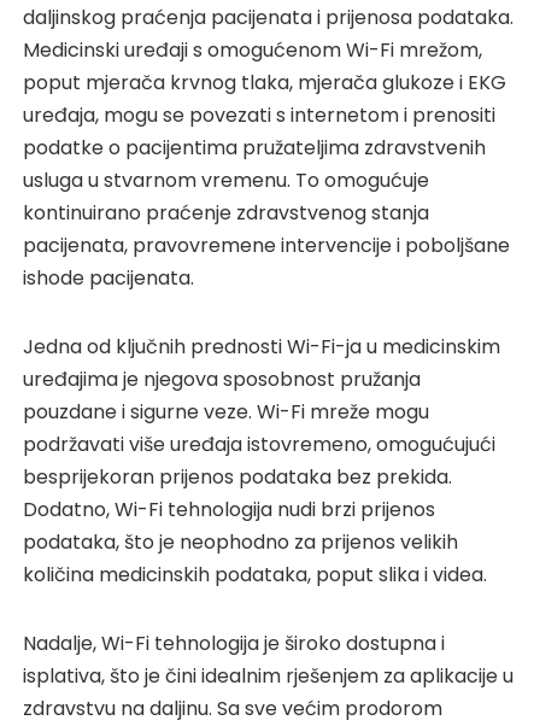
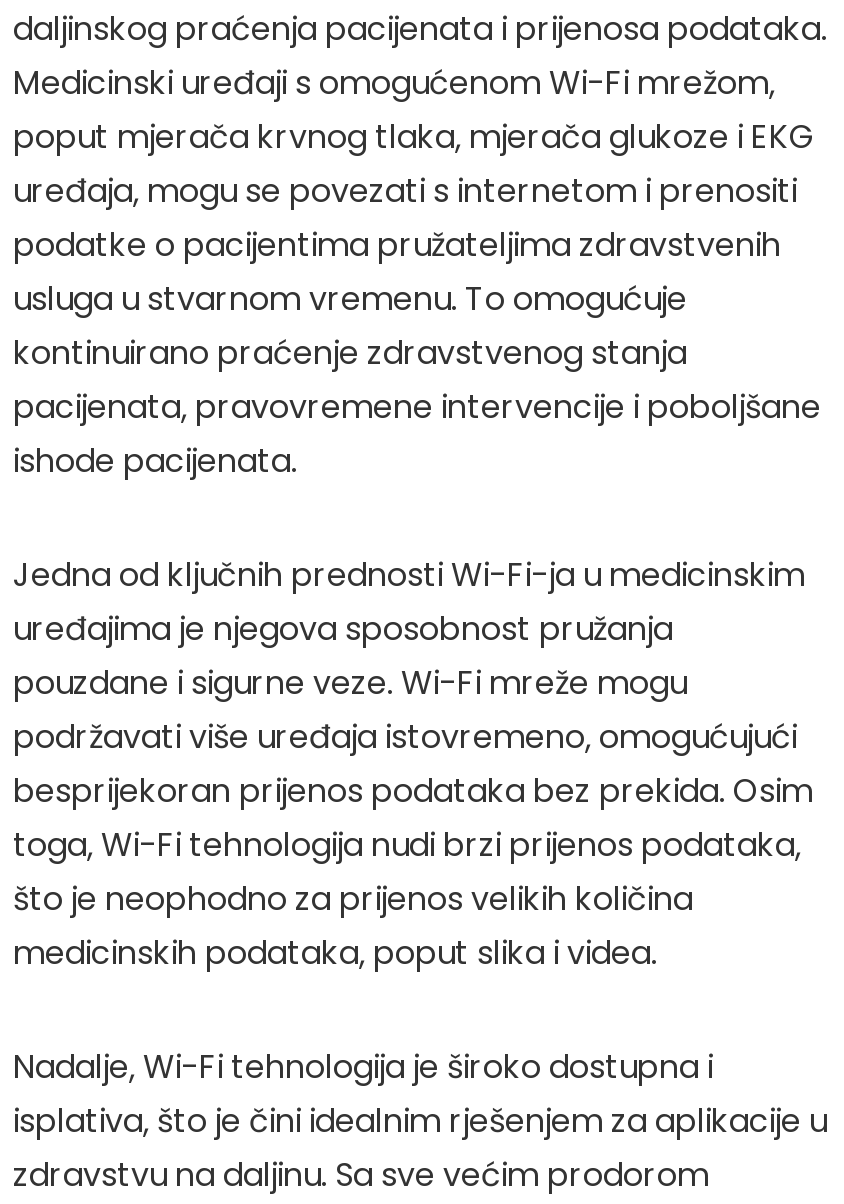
- besprijekoran prijenos podataka bez prekida.
- Dodatno, Wi-Fi tehnologija nudi brzi prijenos
- podataka, što je neophodno za prijenos velikih
- količina medicinskih podataka, poput slika i videa.
+ besprijekoran prijenos podataka bez prekida. Osim
+ toga, Wi-Fi tehnologija nudi brzi prijenos podataka,
+ što je neophodno za prijenos velikih količina
+ medicinskih podataka, poput slika i videa.
